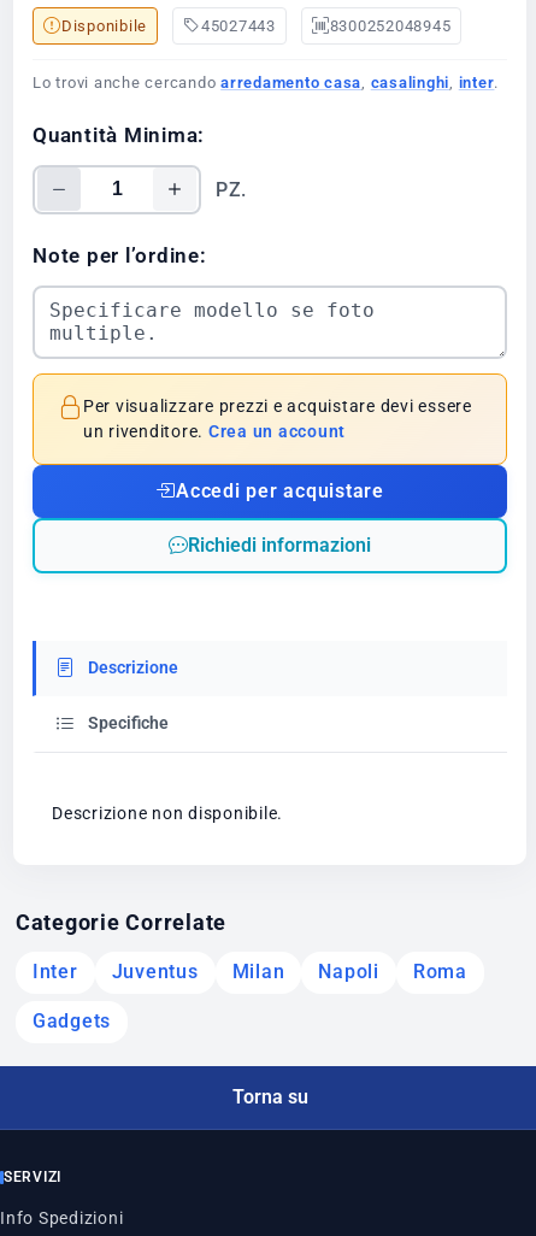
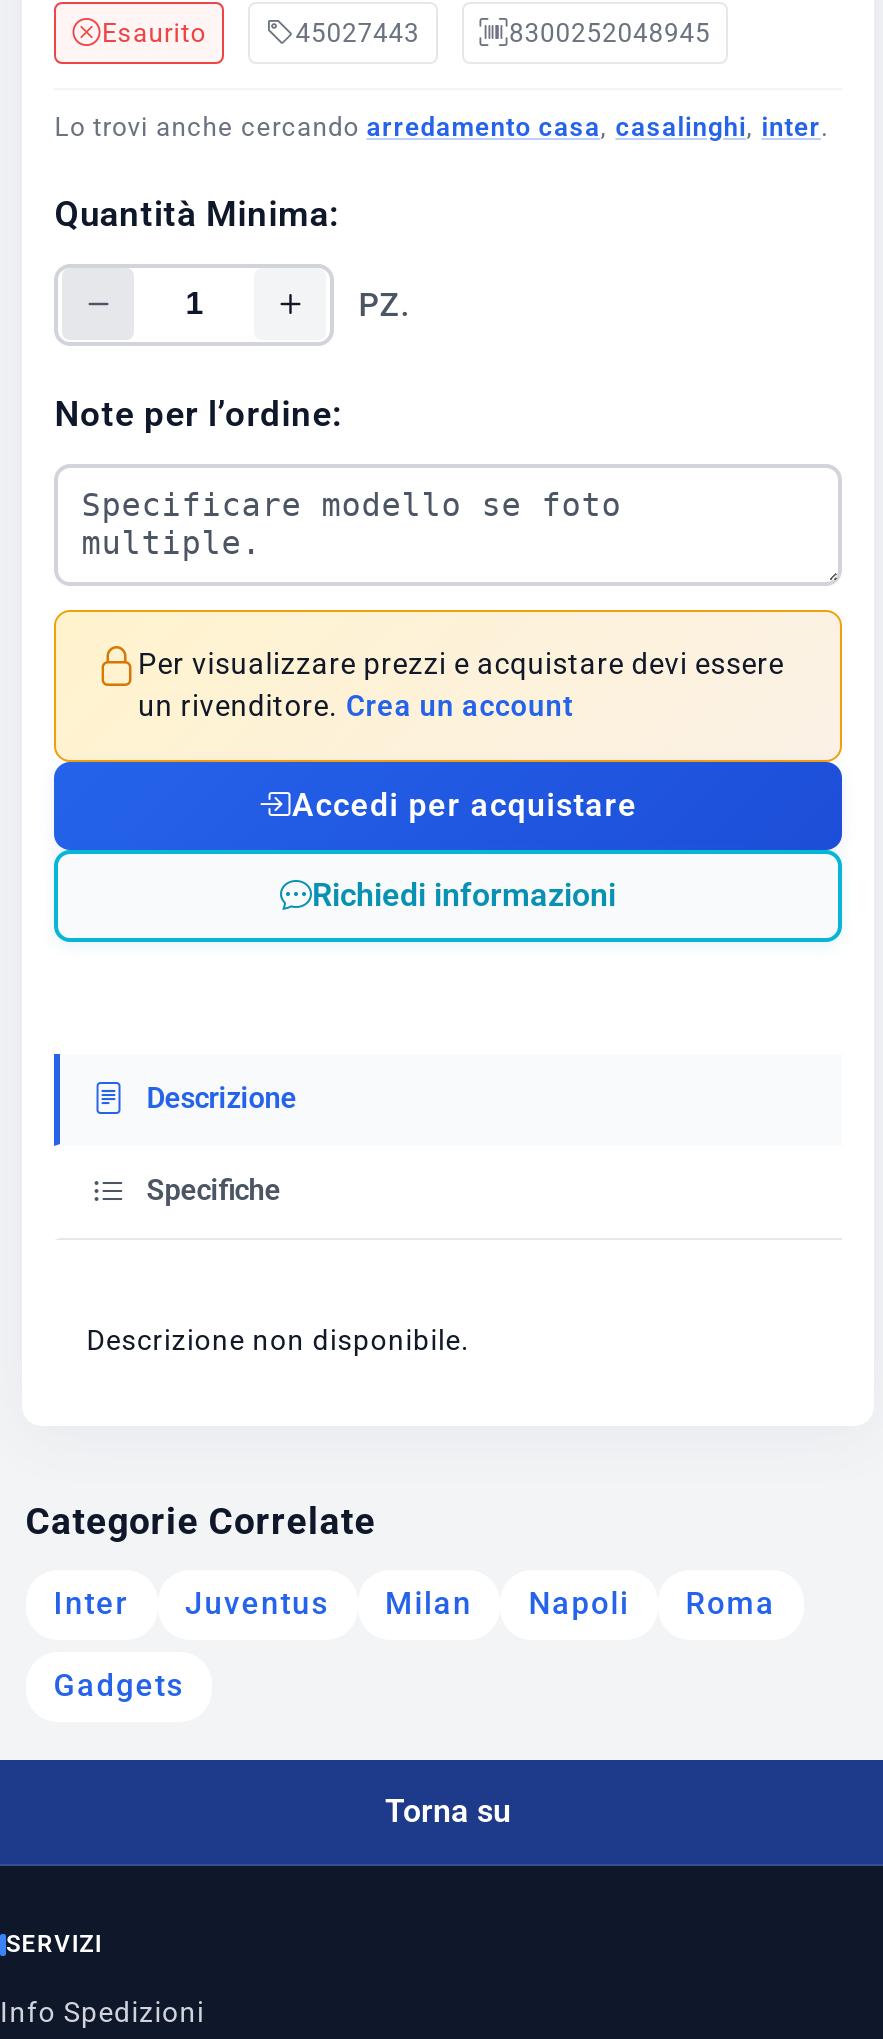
- Disponibile
+ Esaurito
